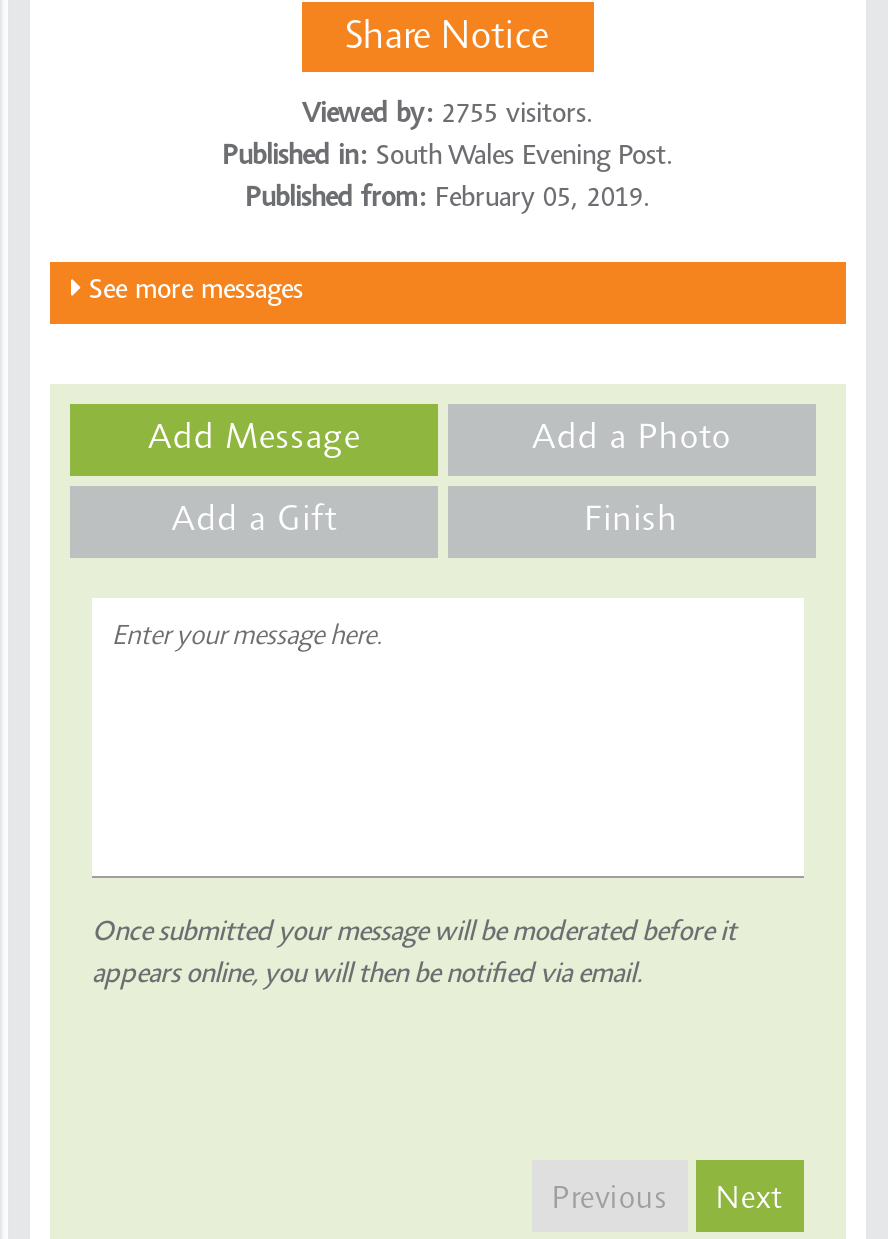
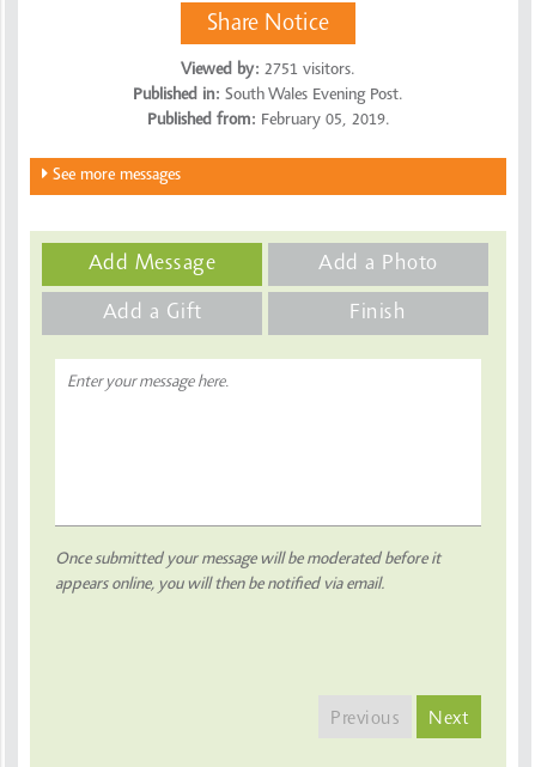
- Viewed by: 2755 visitors.
+ Viewed by: 2751 visitors.
